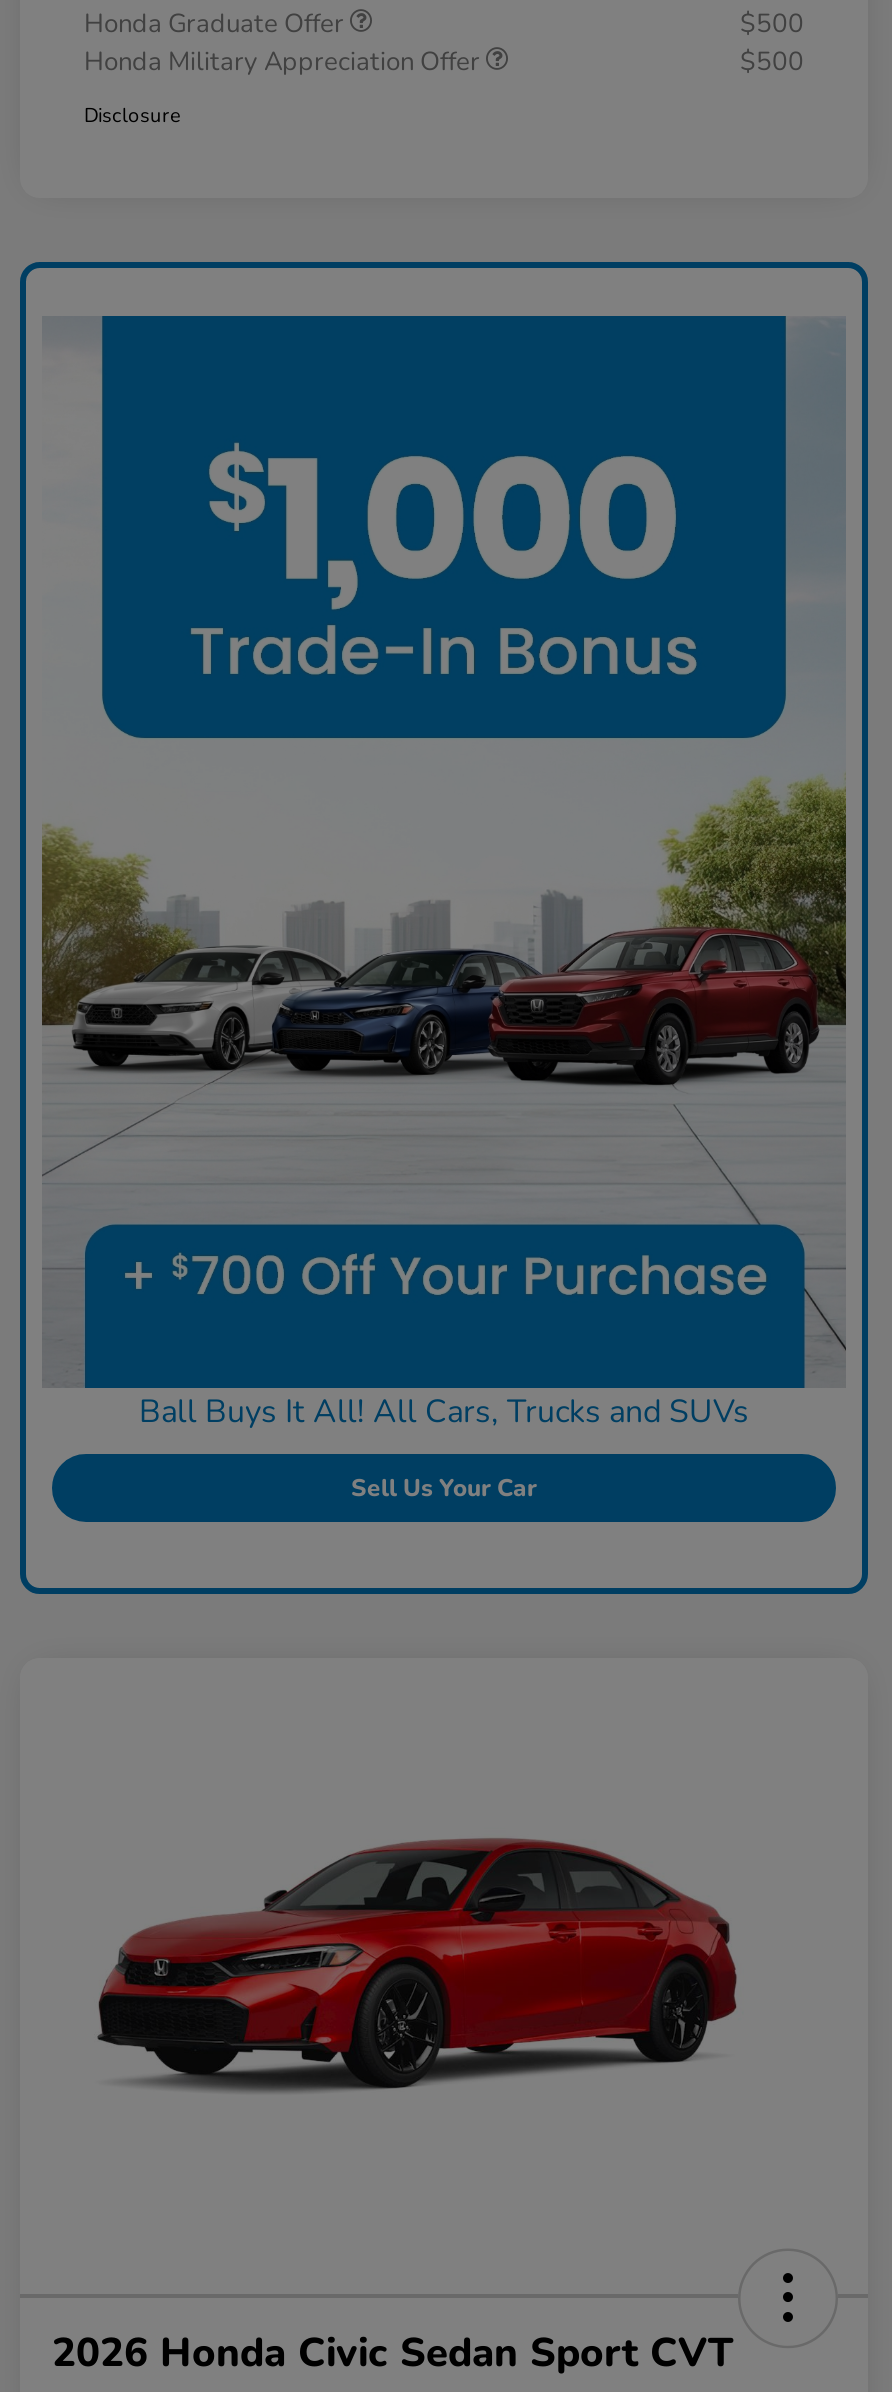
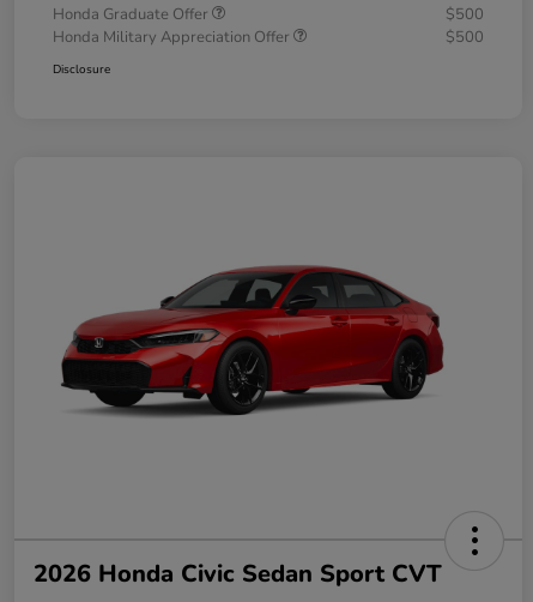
- [image]
- Ball Buys It All! All Cars, Trucks and SUVs
- Sell Us Your Car
